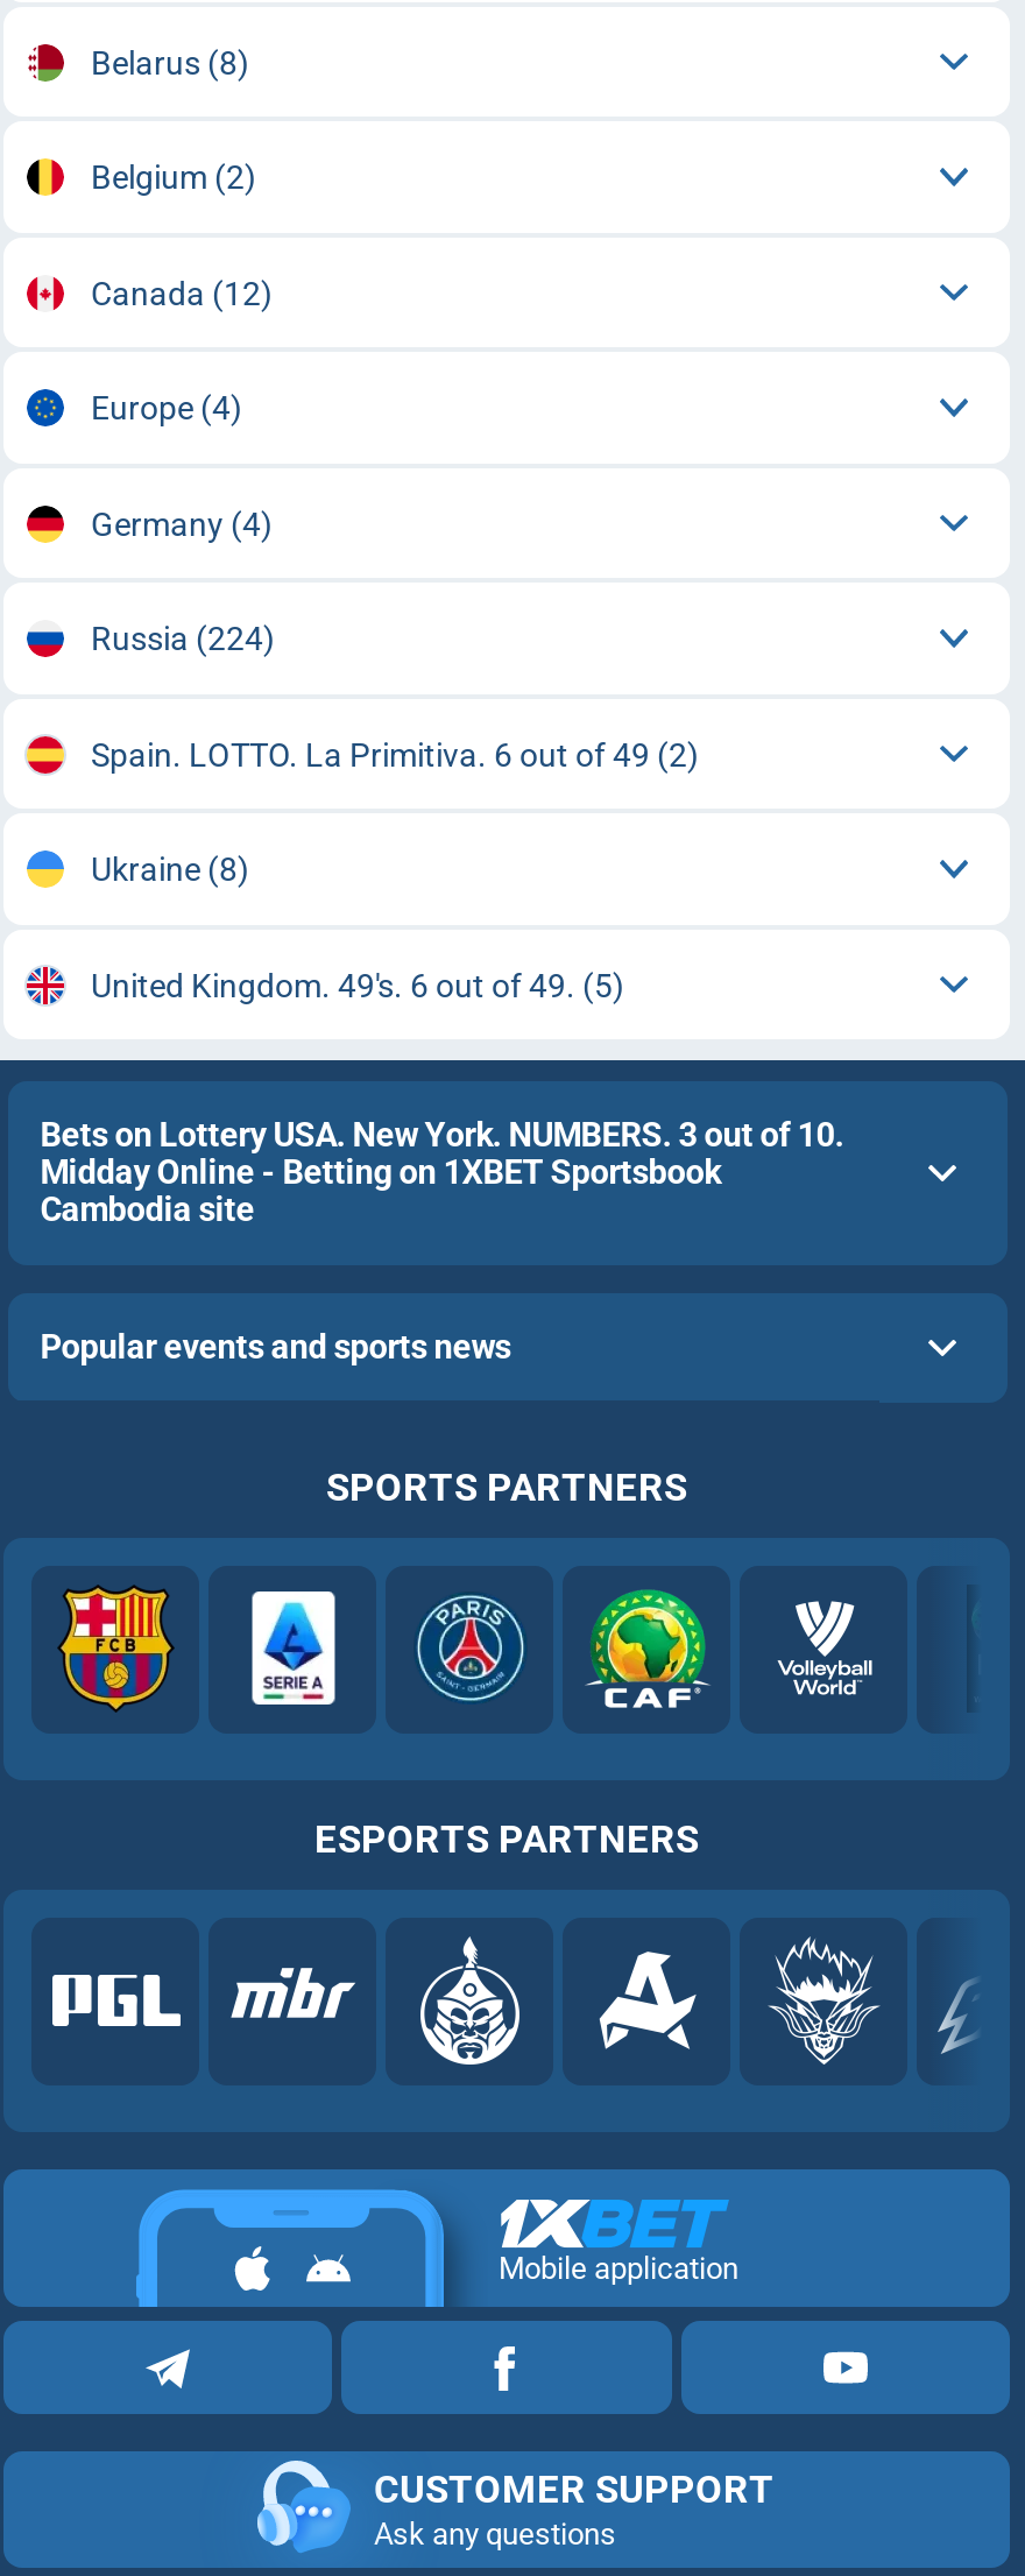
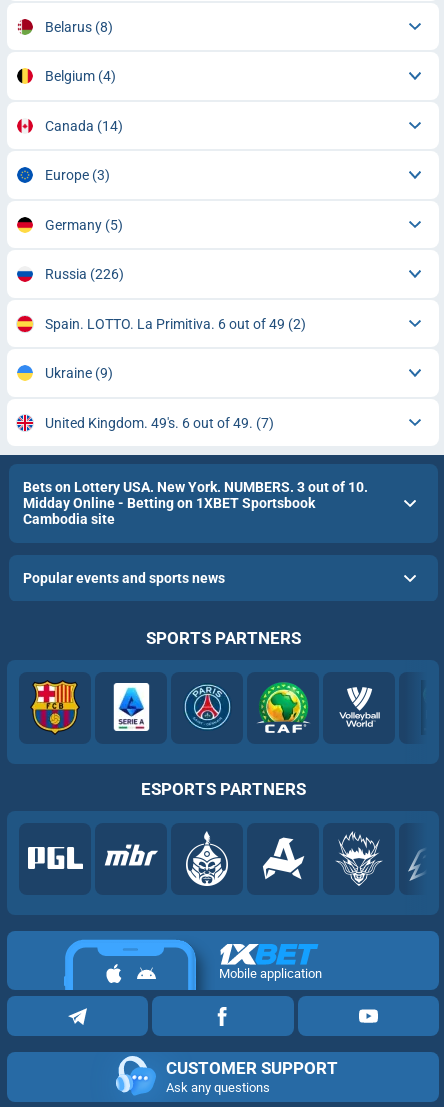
- Belgium (2)
+ Belgium (4)

- Canada (12)
+ Canada (14)

- Europe (4)
+ Europe (3)

- Germany (4)
+ Germany (5)

- Russia (224)
+ Russia (226)

- Ukraine (8)
+ Ukraine (9)

- United Kingdom. 49's. 6 out of 49. (5)
+ United Kingdom. 49's. 6 out of 49. (7)
